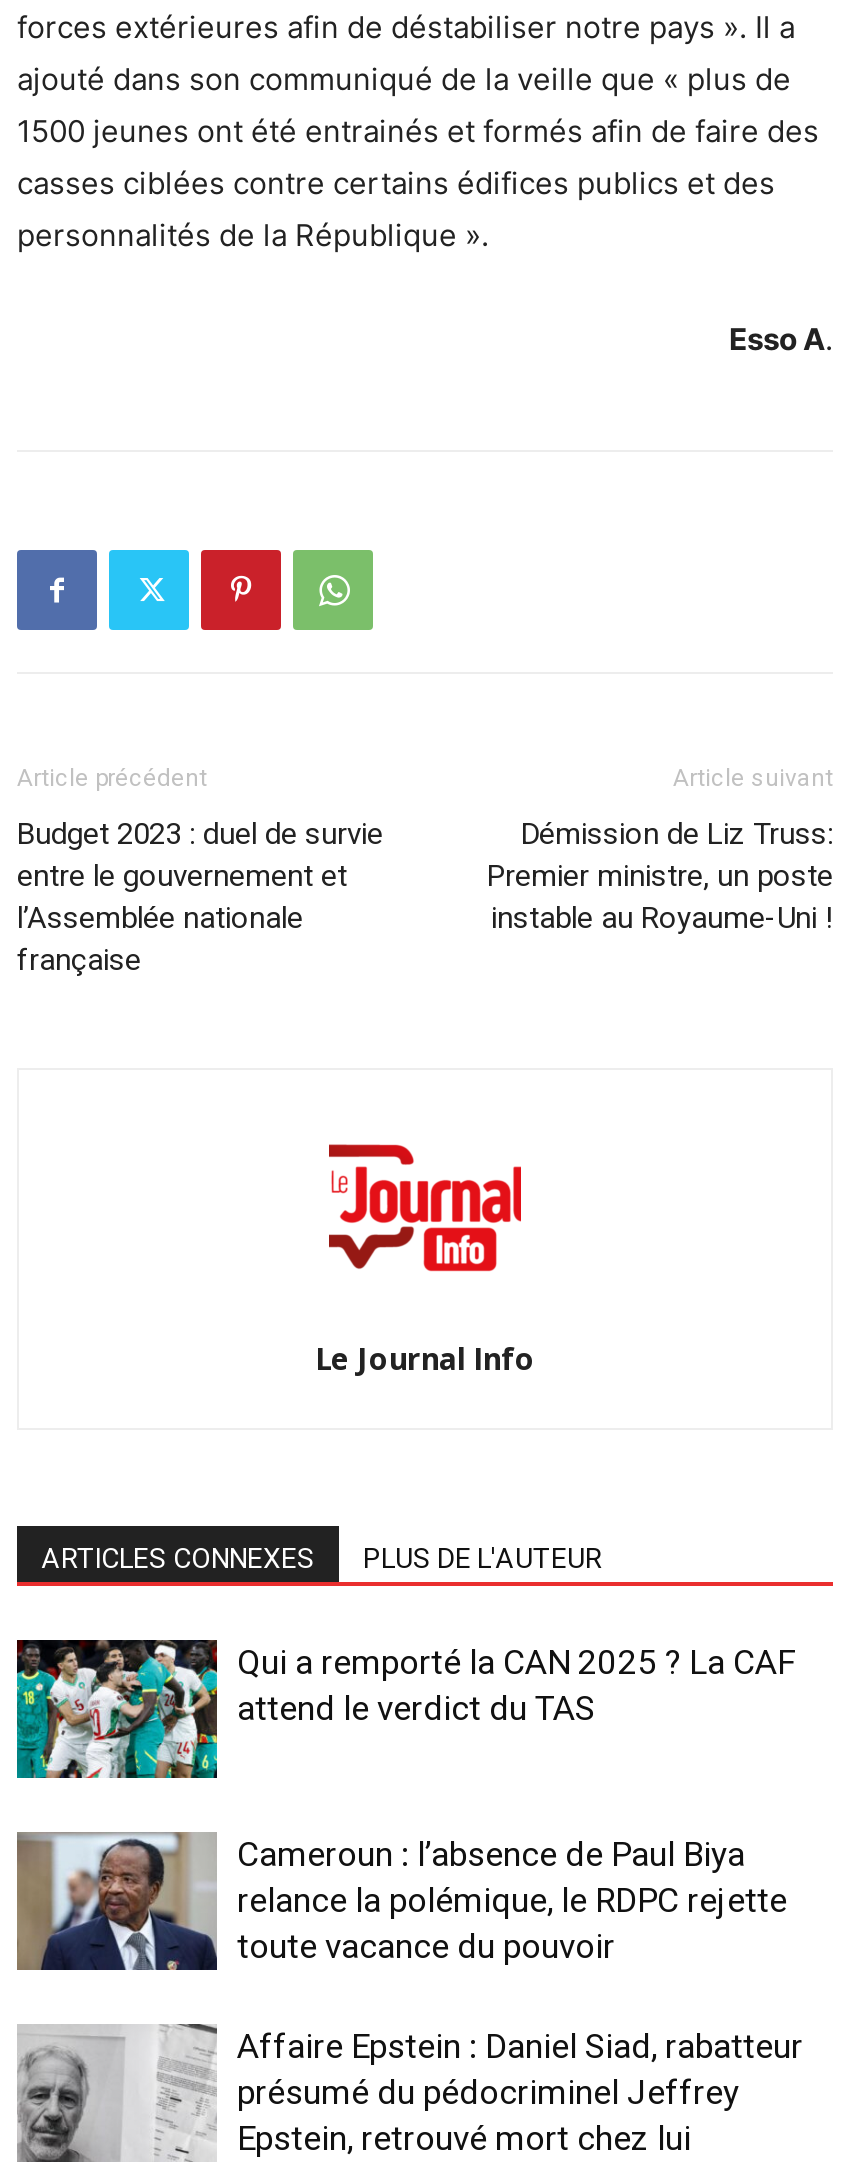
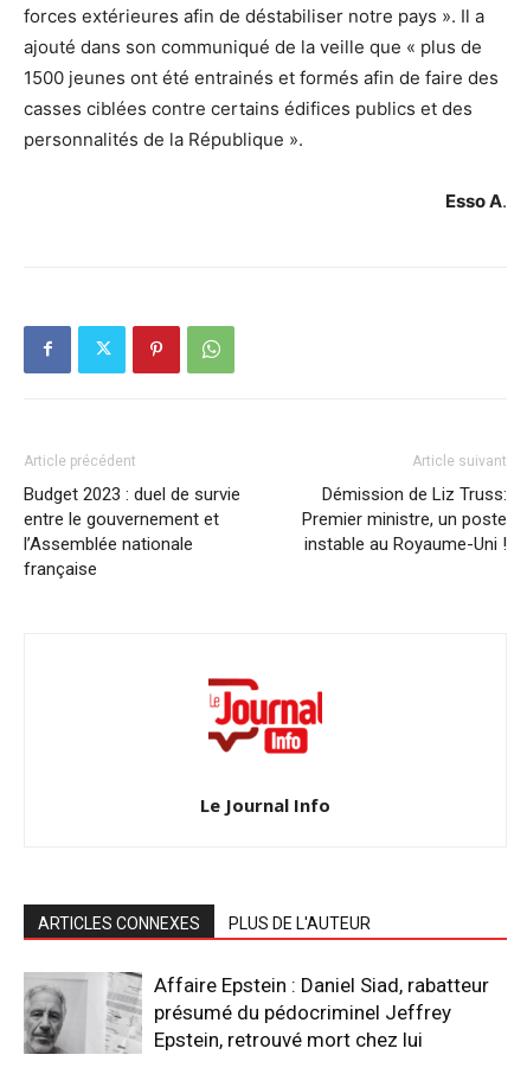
- [image]
- Qui a remporté la CAN 2025 ? La CAF
- attend le verdict du TAS

- [image]
- Cameroun : l’absence de Paul Biya
- relance la polémique, le RDPC rejette
- toute vacance du pouvoir
